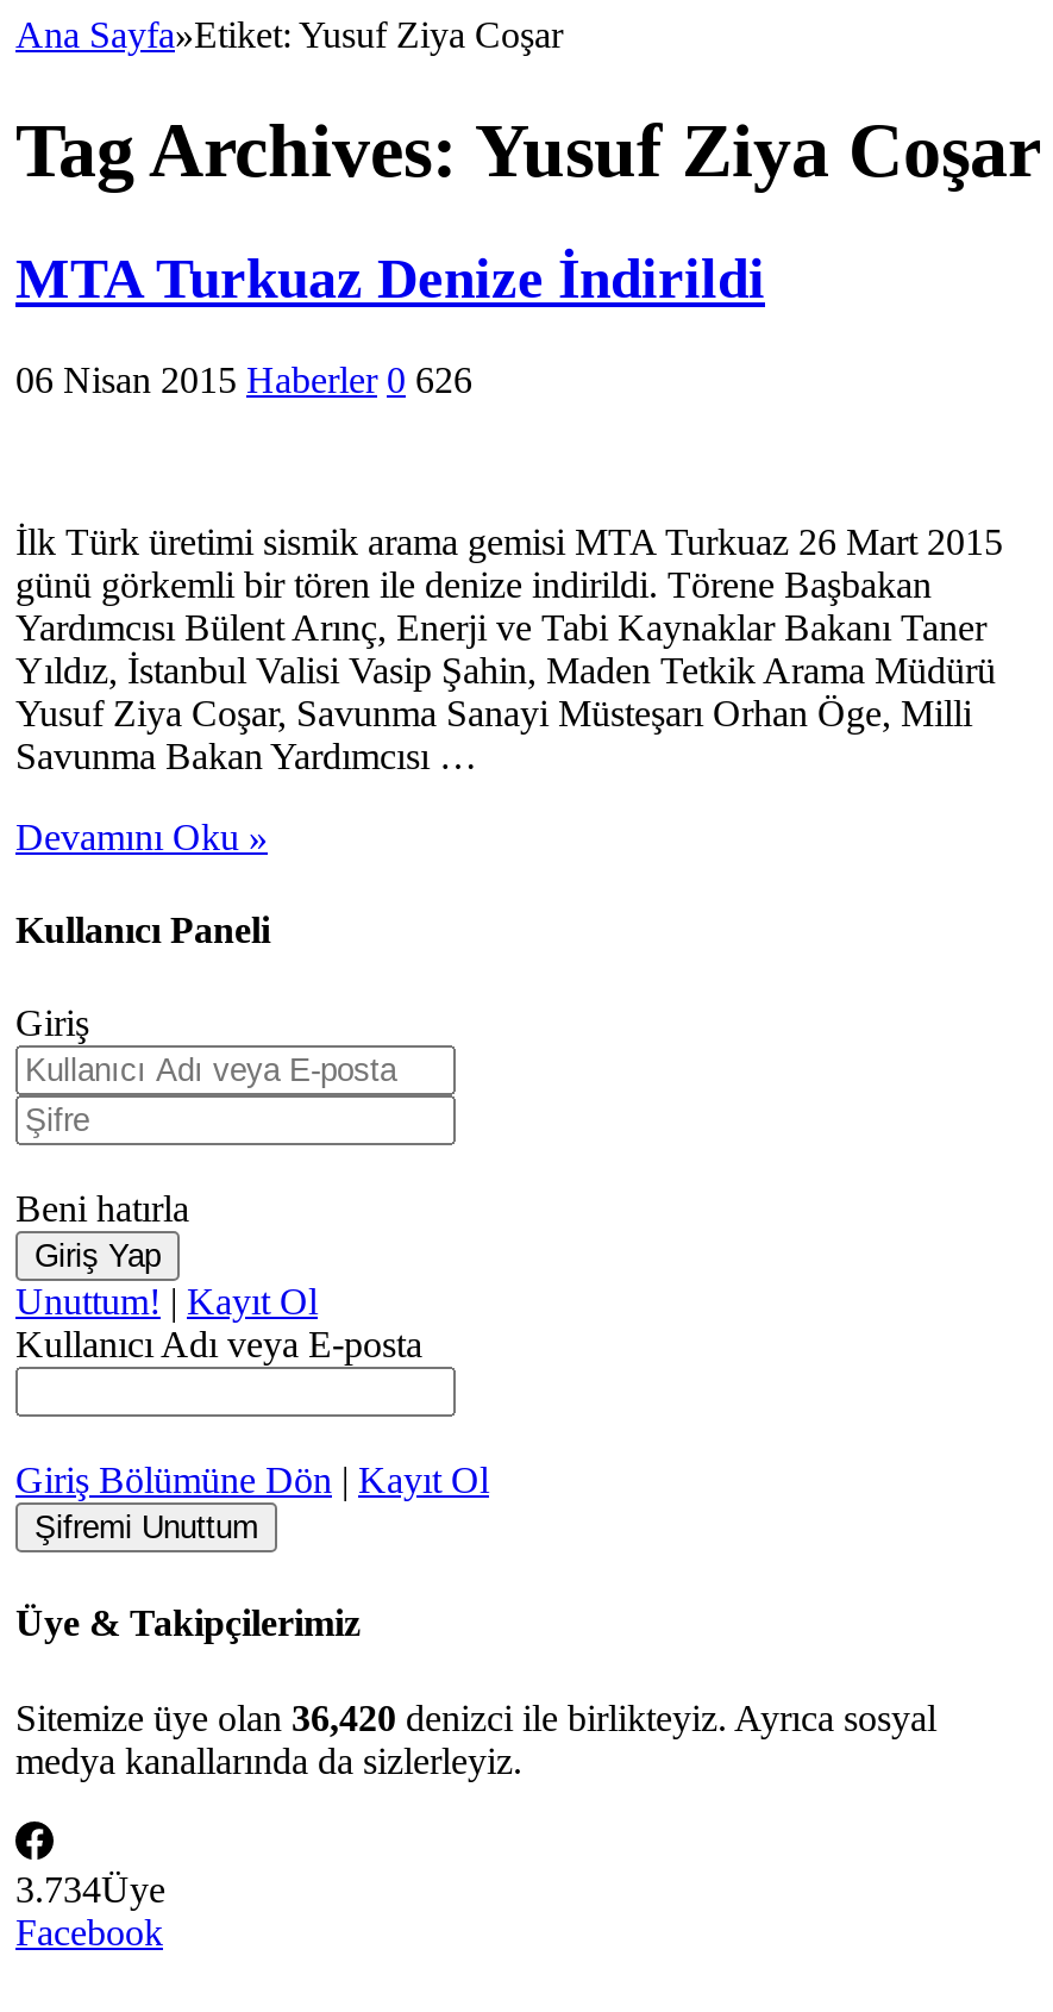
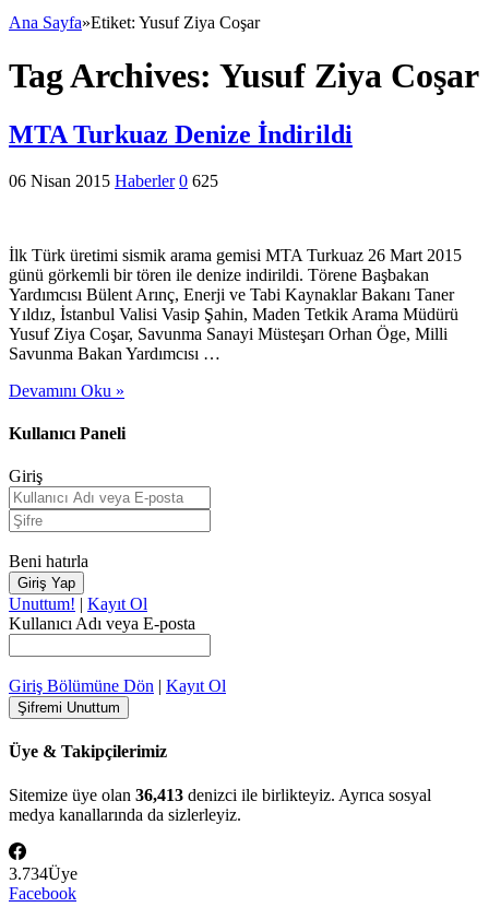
- 06 Nisan 2015 Haberler 0 626
+ 06 Nisan 2015 Haberler 0 625

- Sitemize üye olan 36,420 denizci ile birlikteyiz. Ayrıca sosyal
+ Sitemize üye olan 36,413 denizci ile birlikteyiz. Ayrıca sosyal
